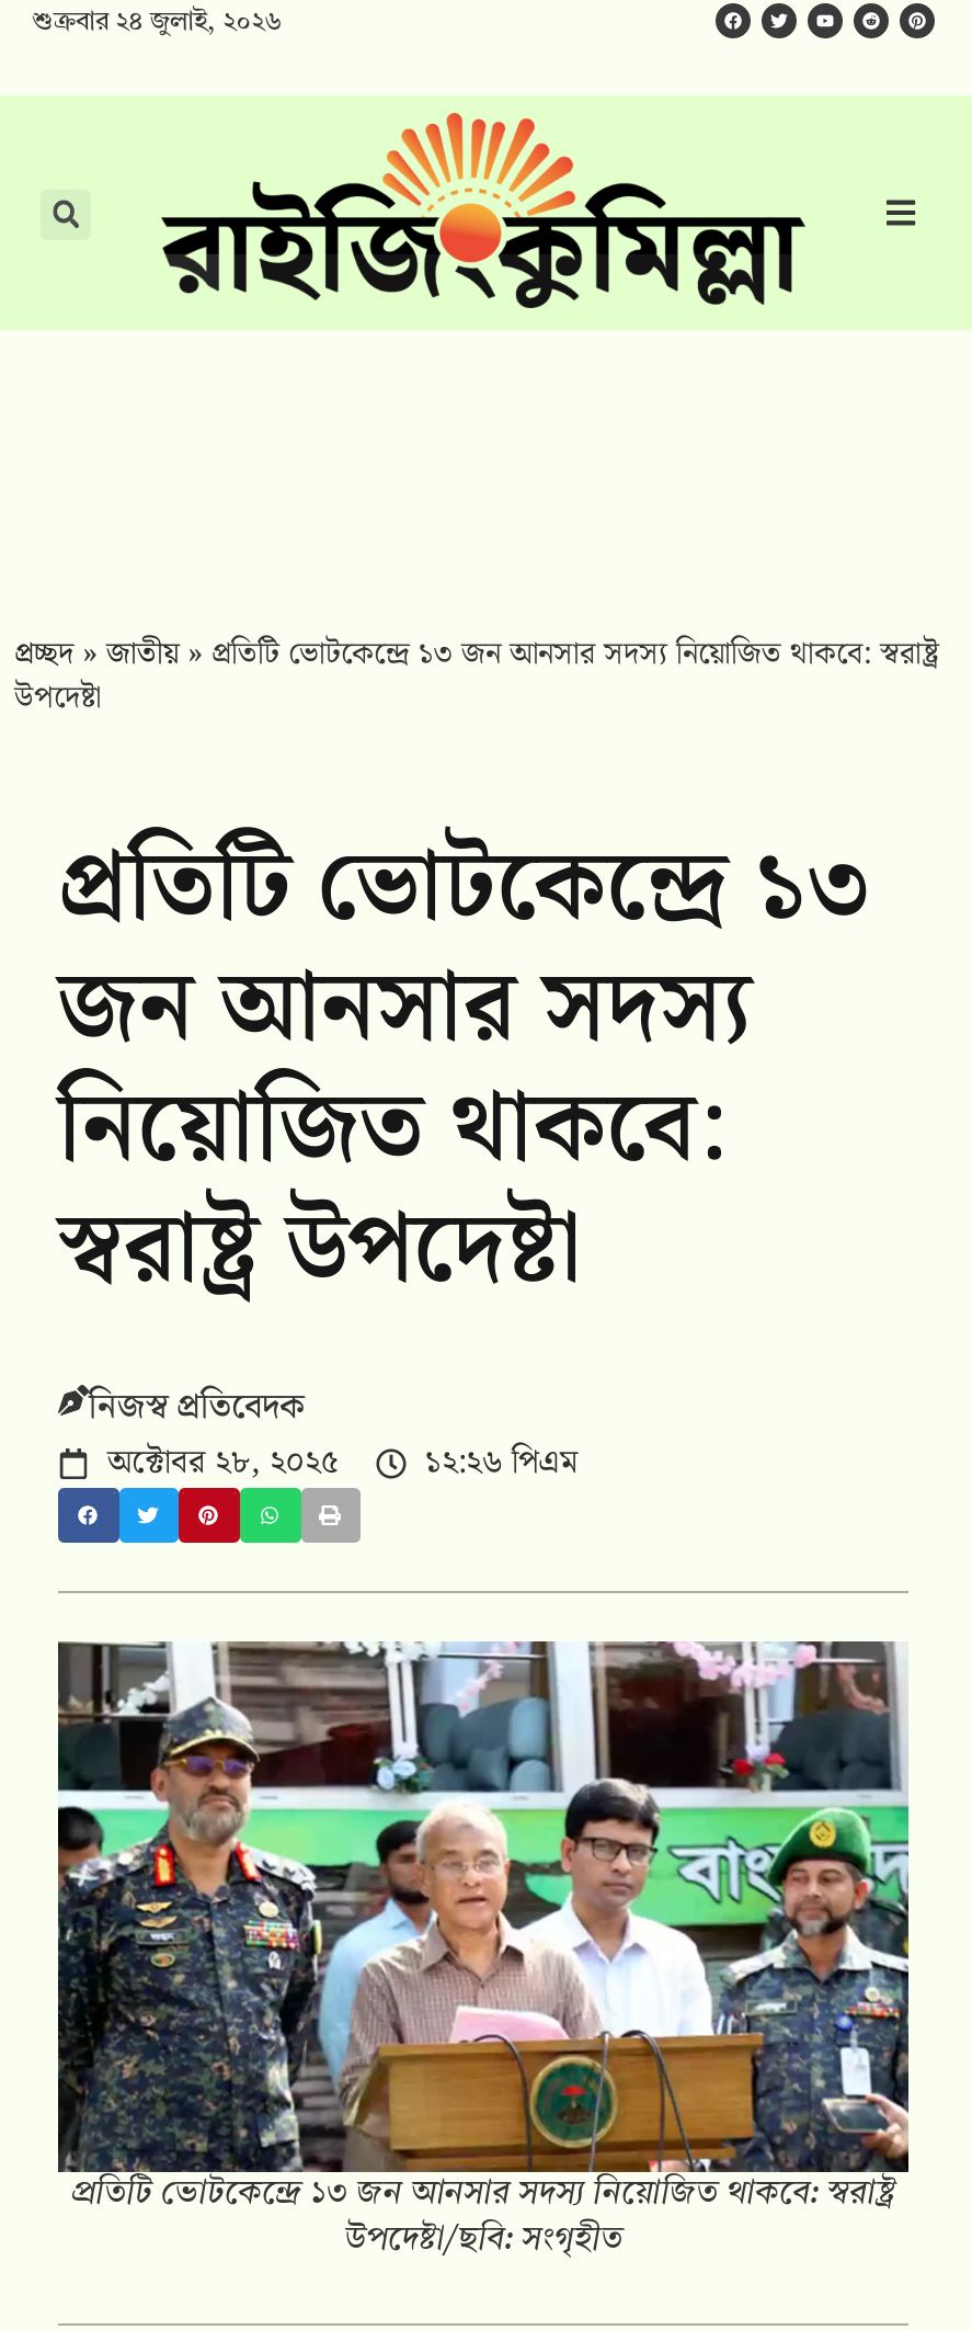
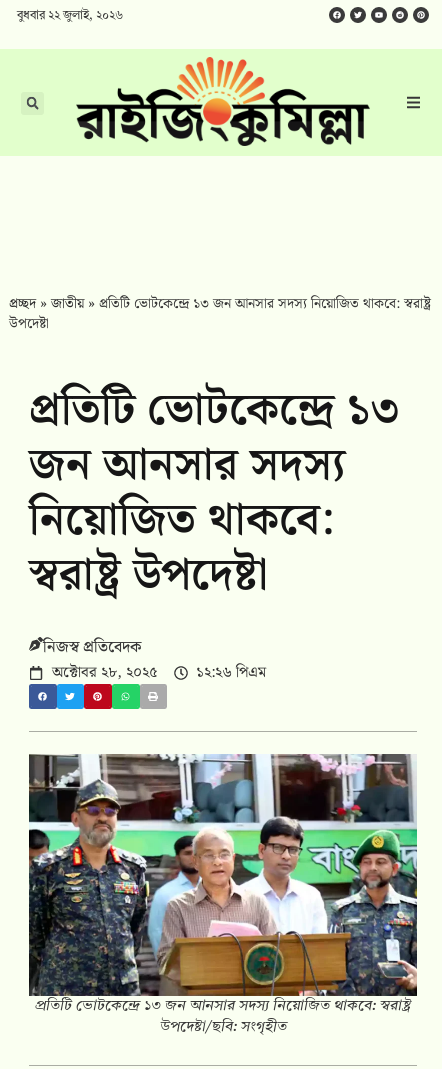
- শুক্রবার ২৪ জুলাই, ২০২৬
+ বুধবার ২২ জুলাই, ২০২৬
